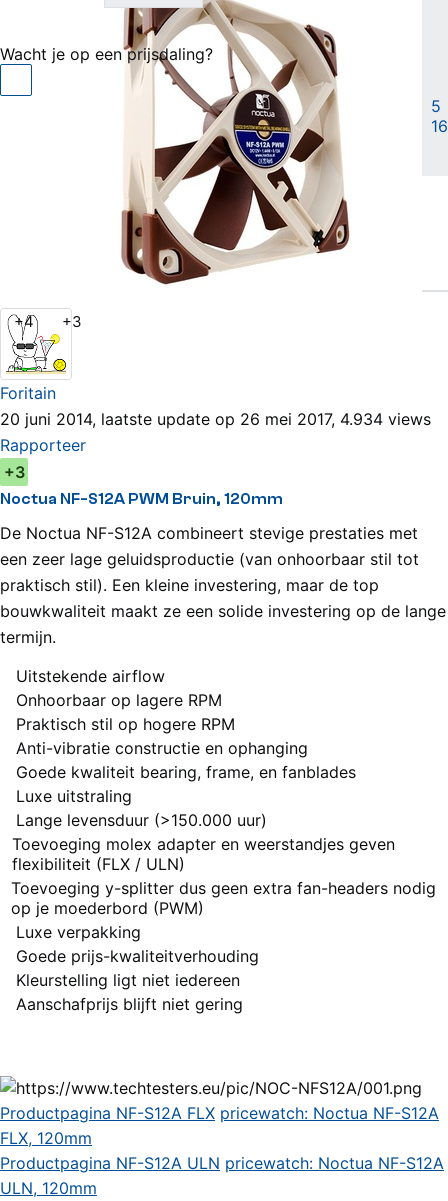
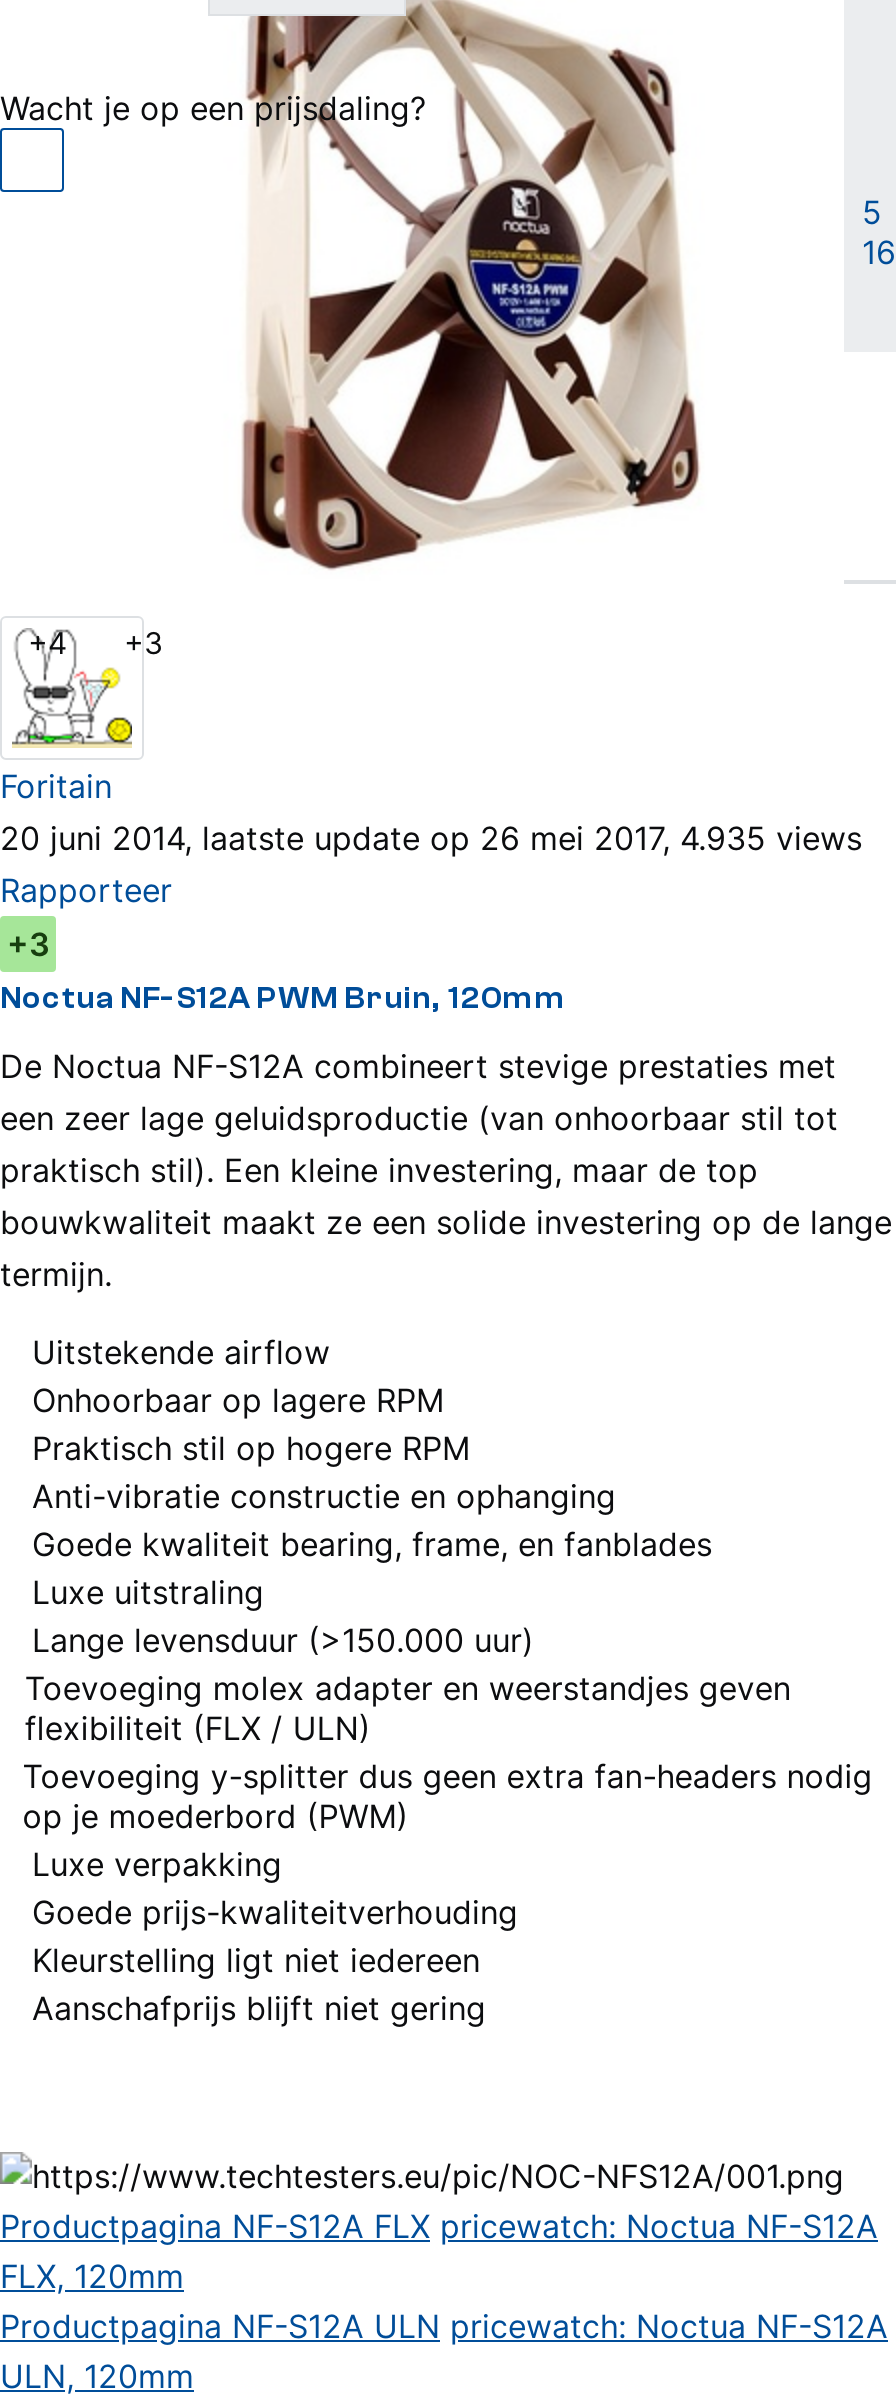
- 20 juni 2014, laatste update op 26 mei 2017, 4.934 views
+ 20 juni 2014, laatste update op 26 mei 2017, 4.935 views
